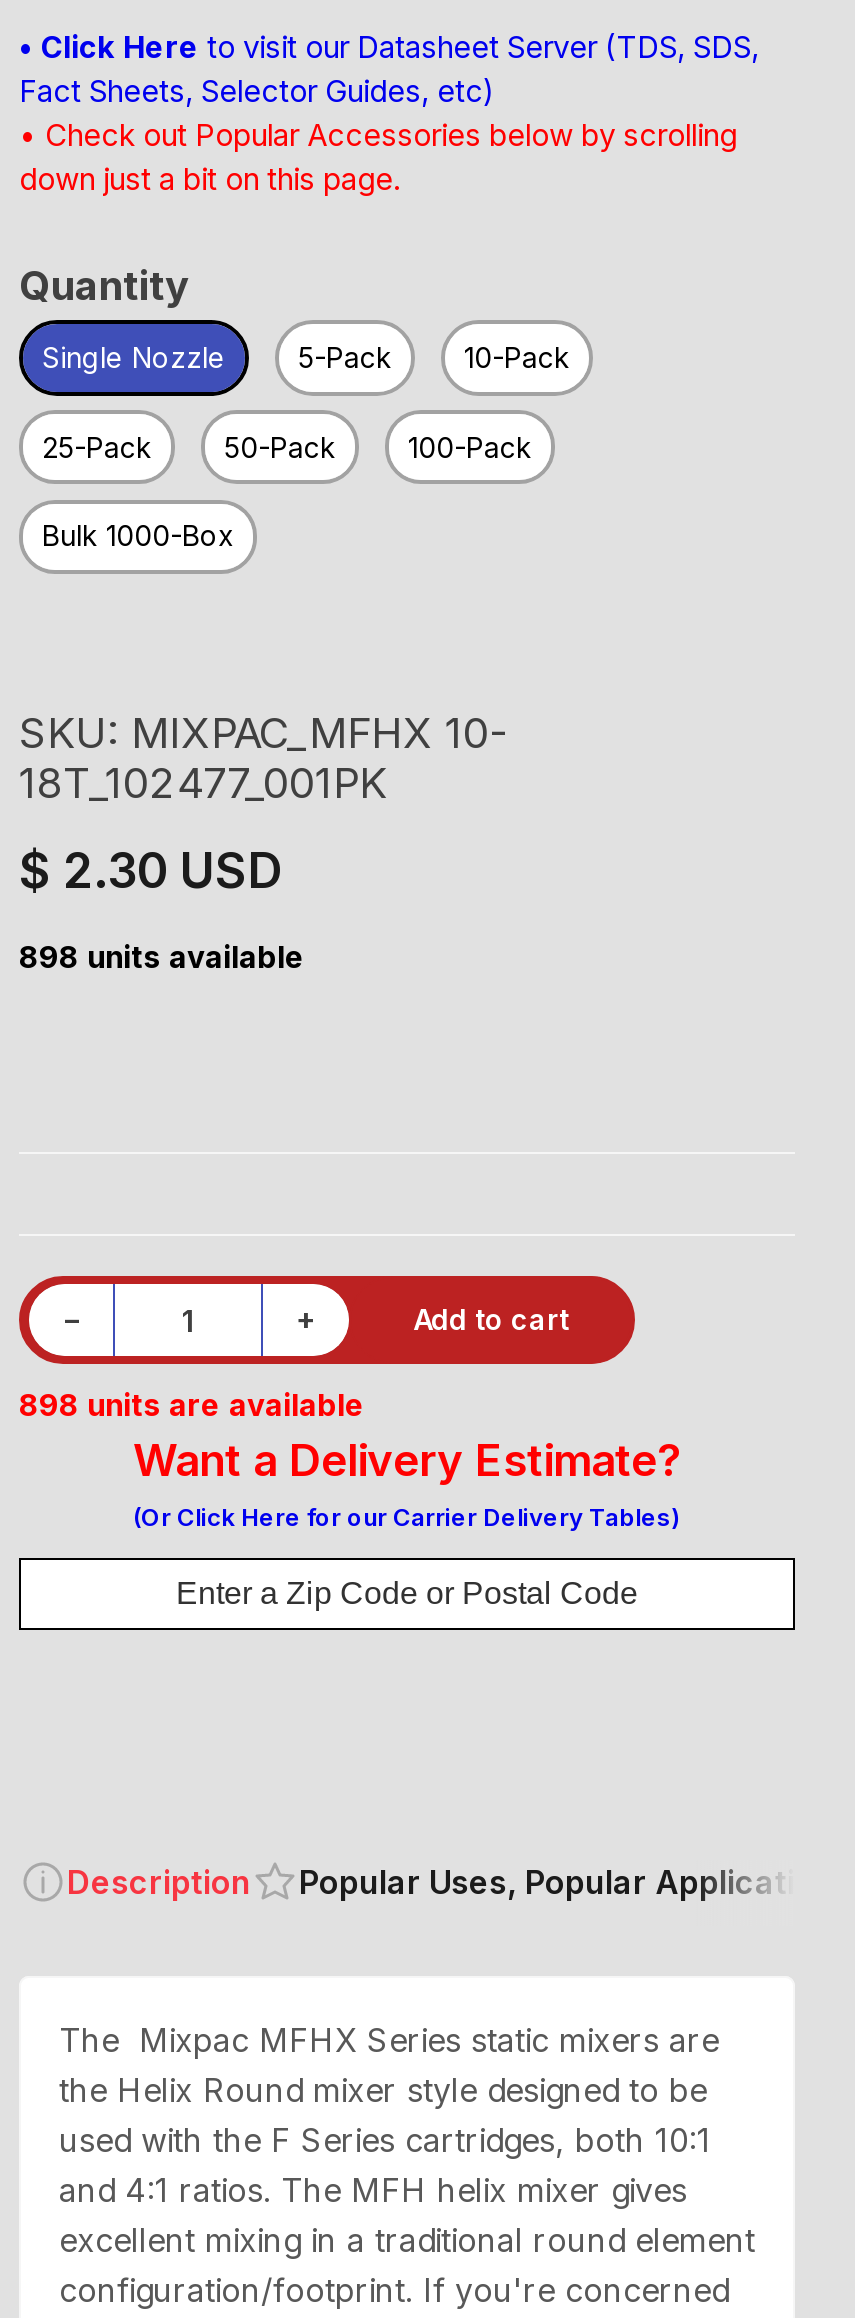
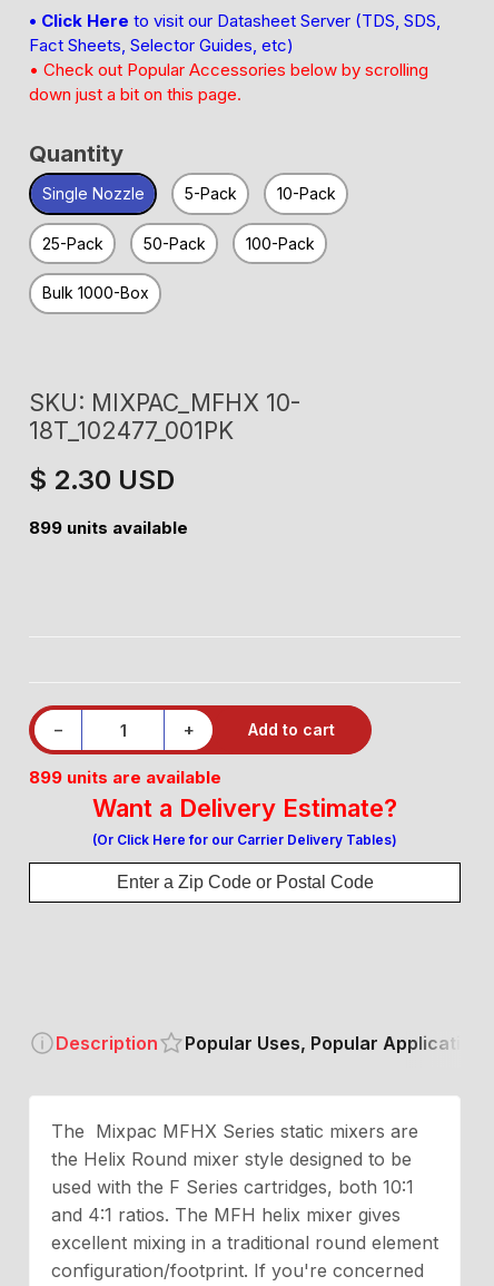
- 898 units available
+ 899 units available

- 898 units are available
+ 899 units are available
